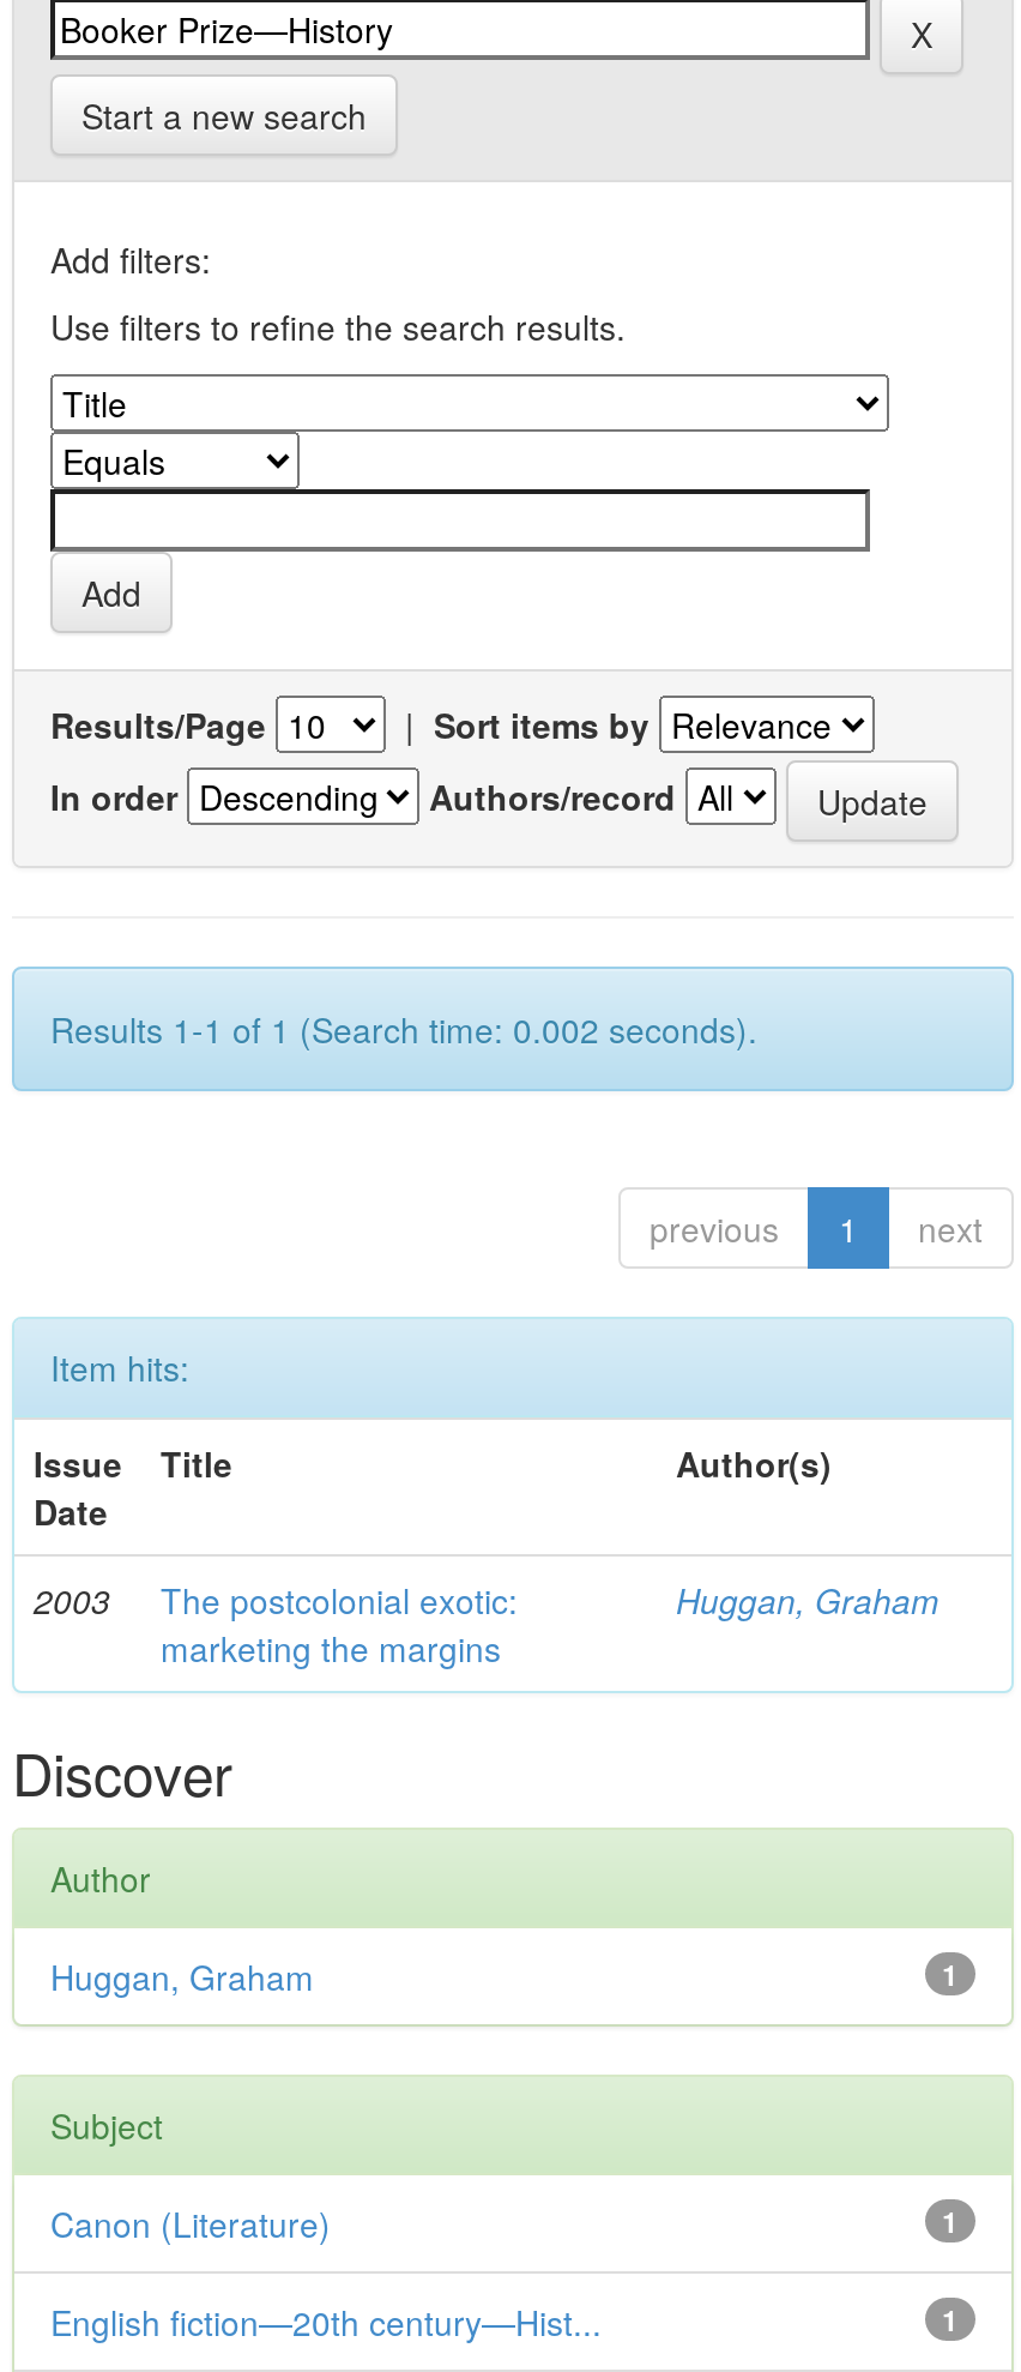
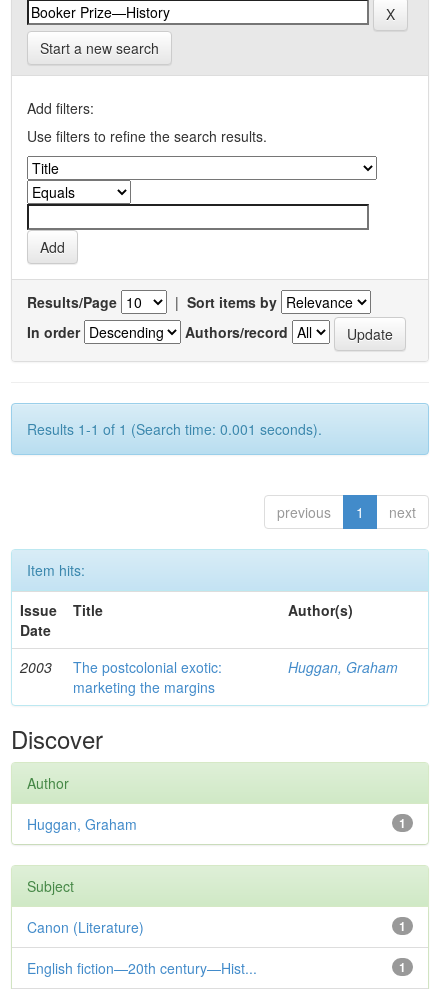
- Results 1-1 of 1 (Search time: 0.002 seconds).
+ Results 1-1 of 1 (Search time: 0.001 seconds).
